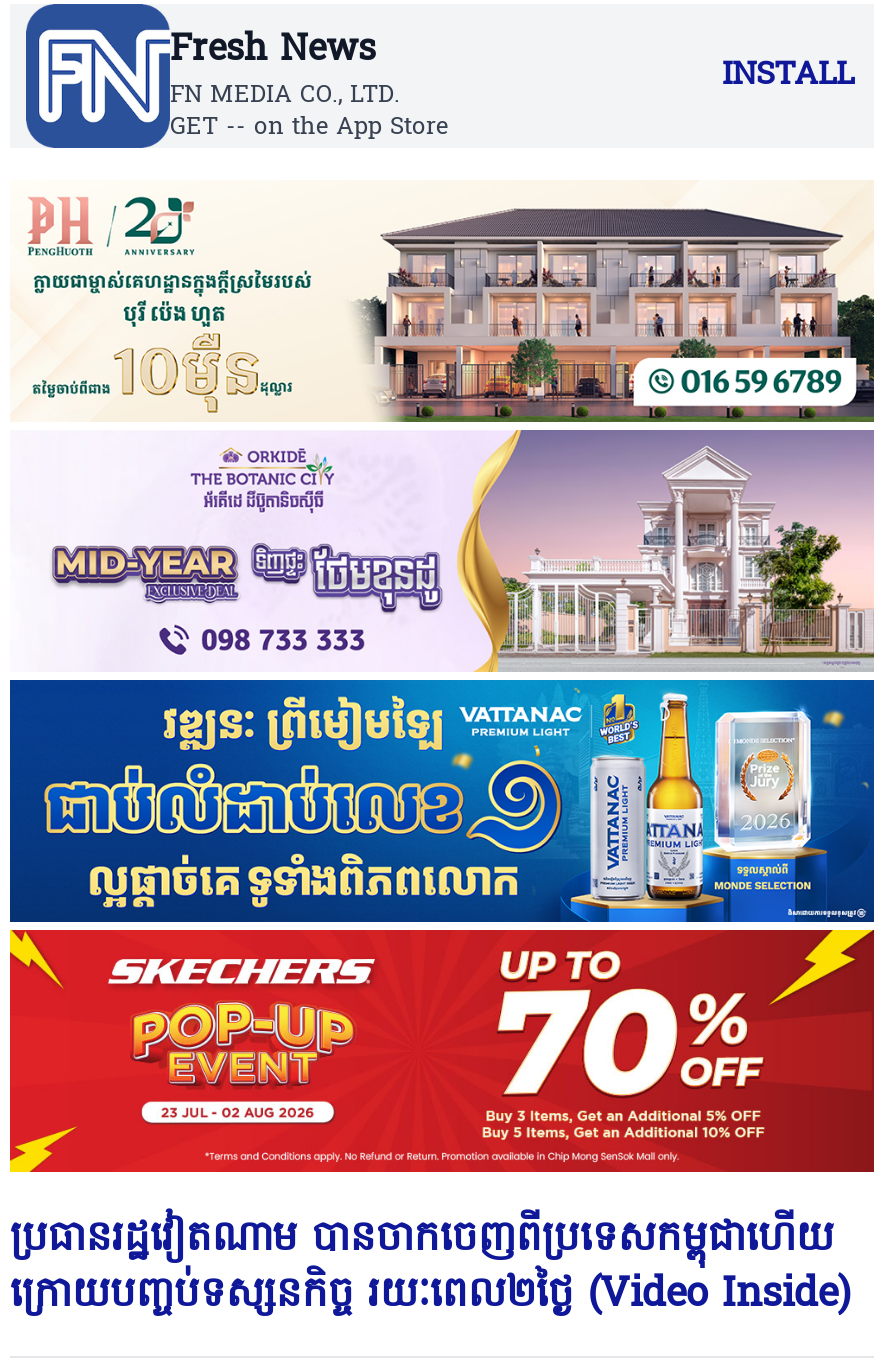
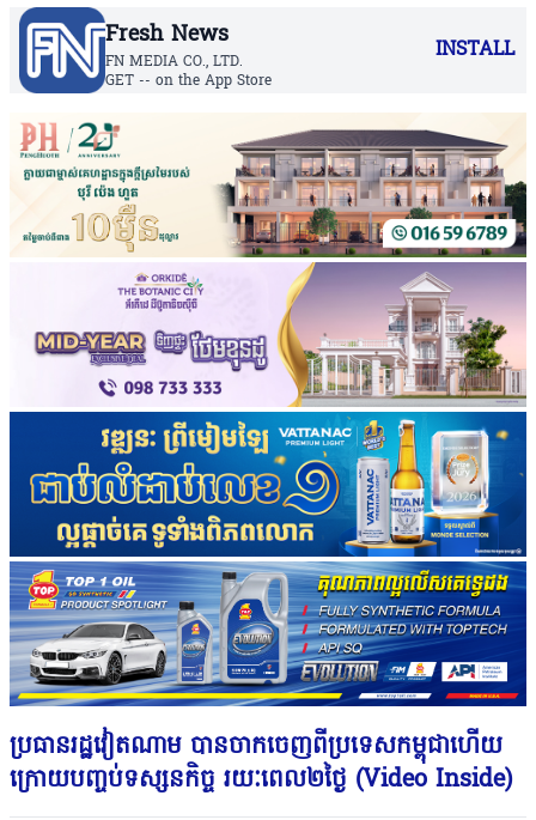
- [image]
+ [image]
